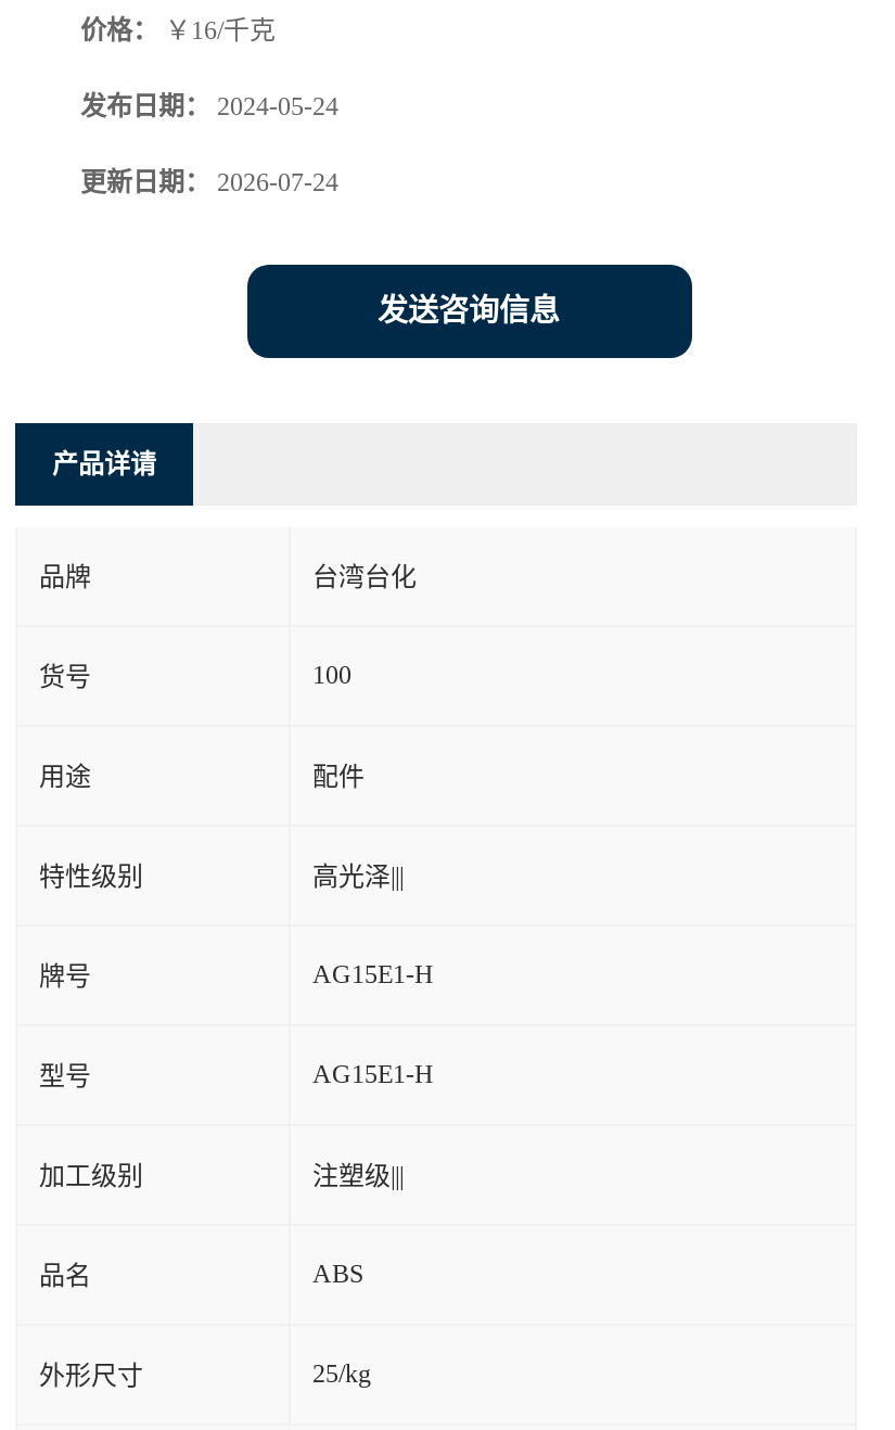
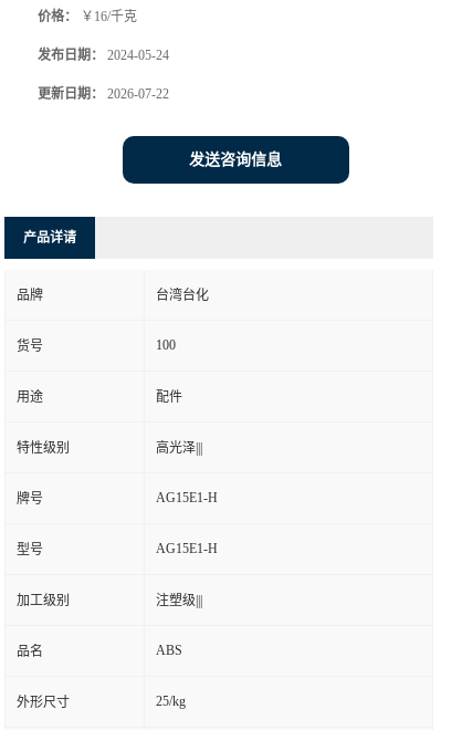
- 更新日期：2026-07-24
+ 更新日期：2026-07-22
